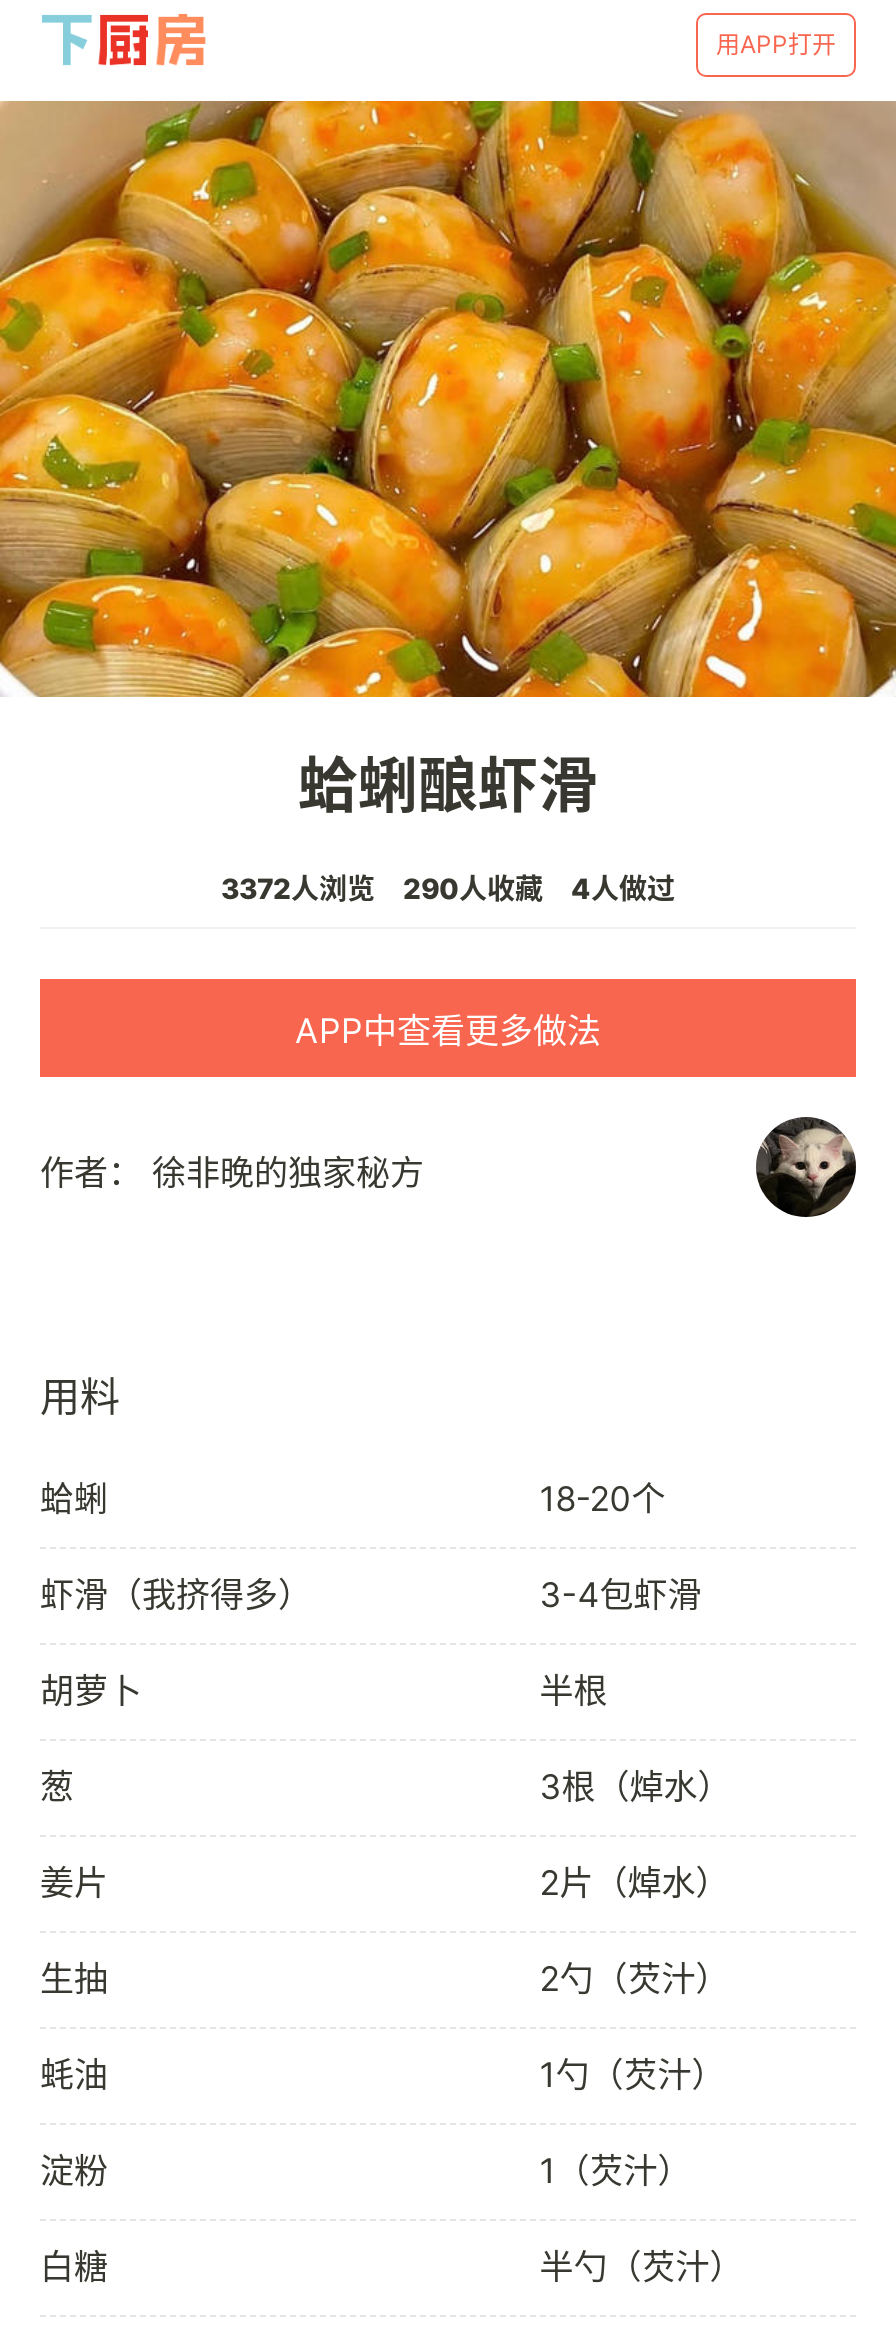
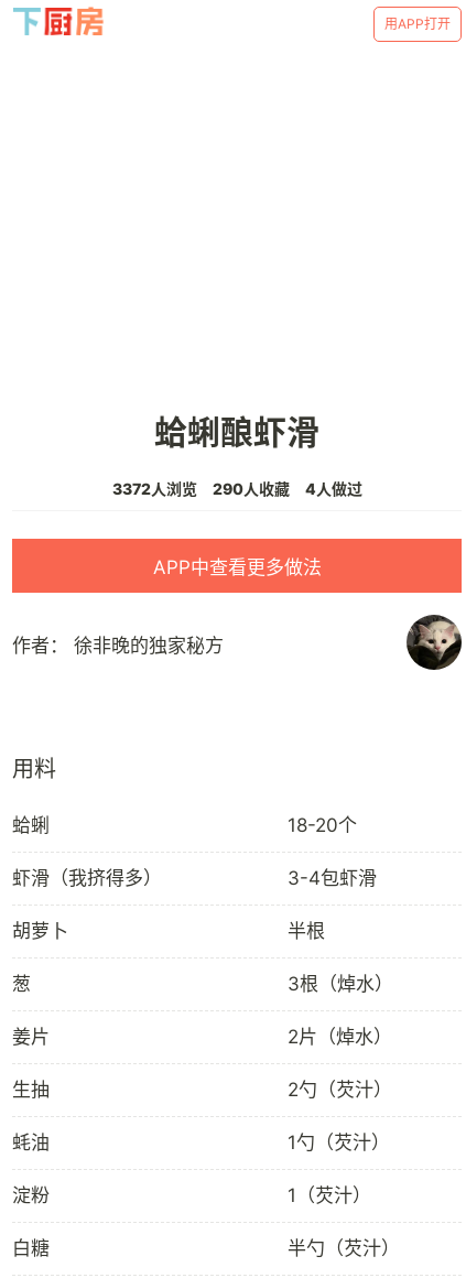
- [image]
